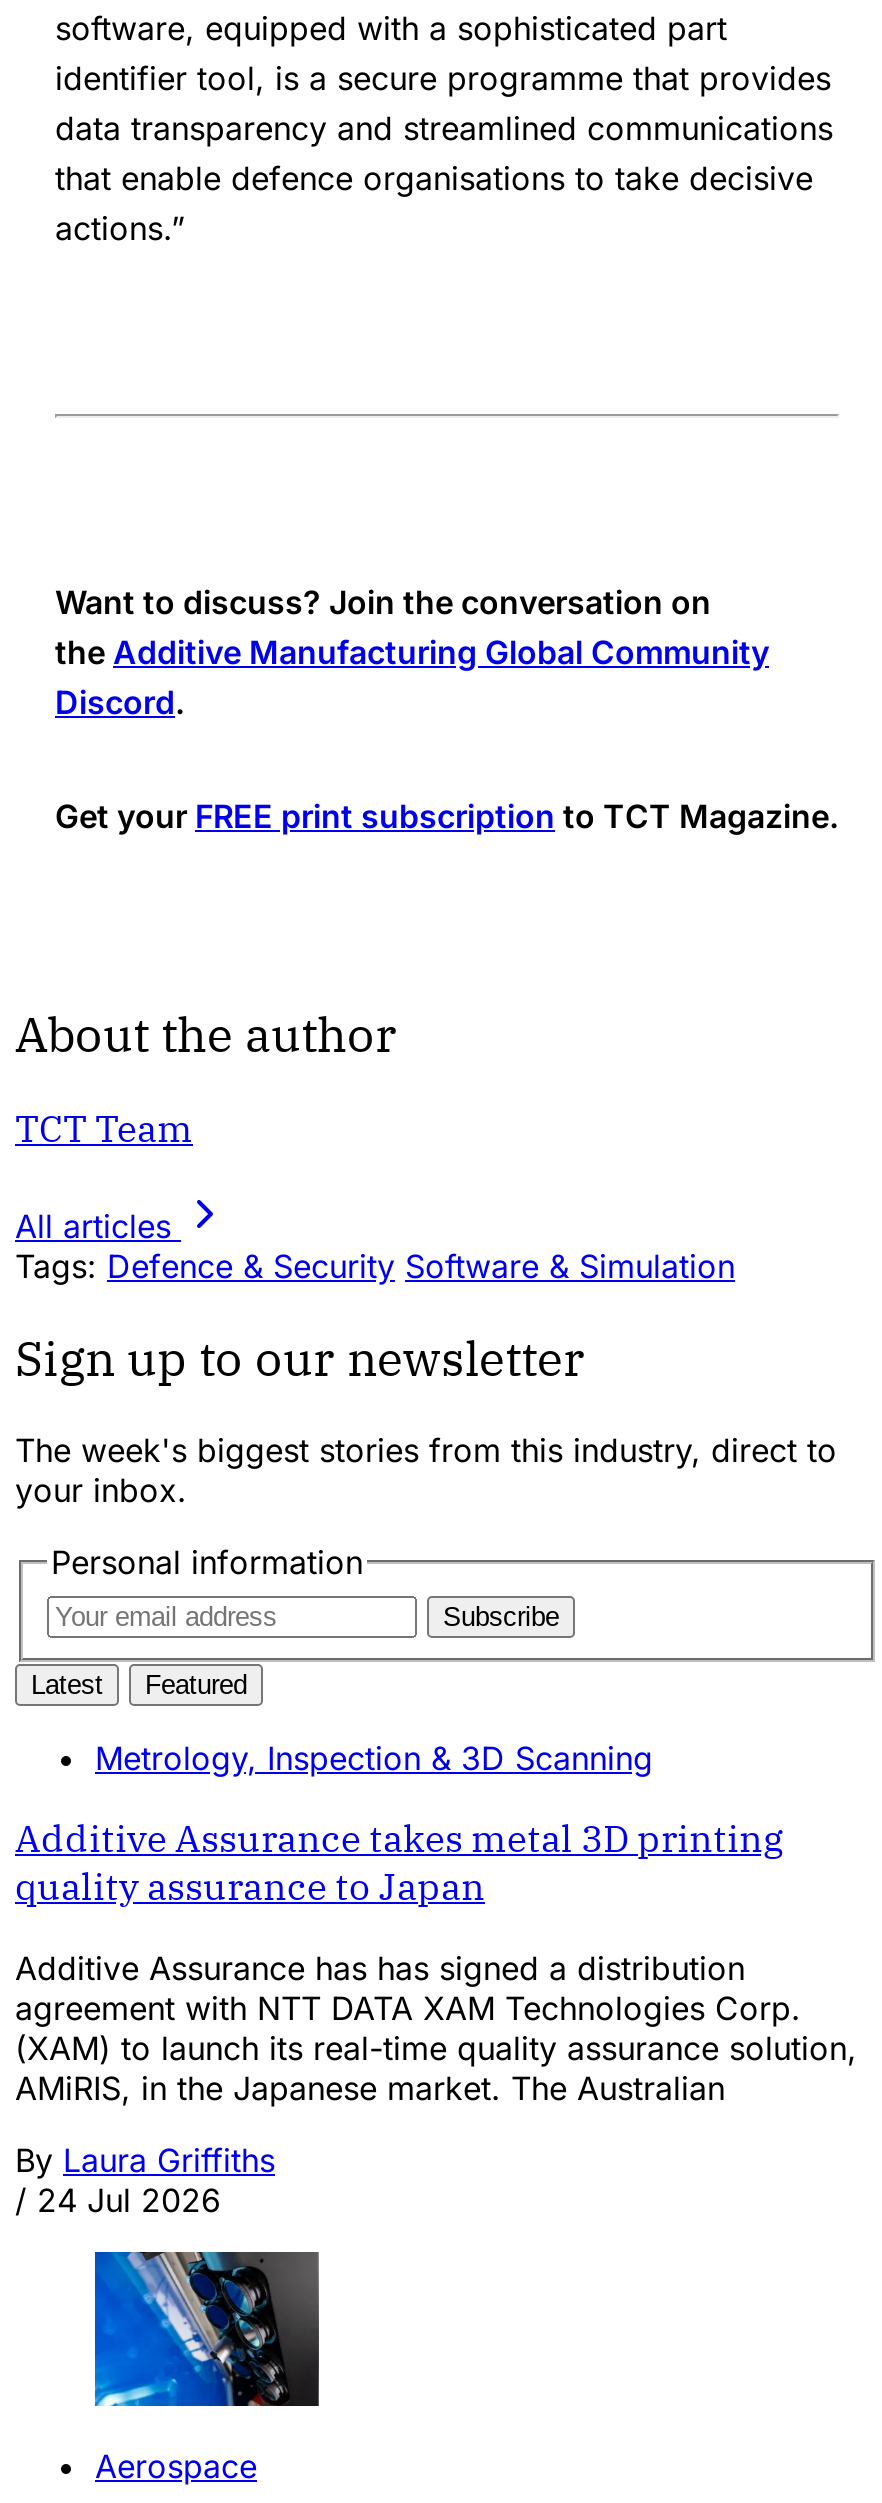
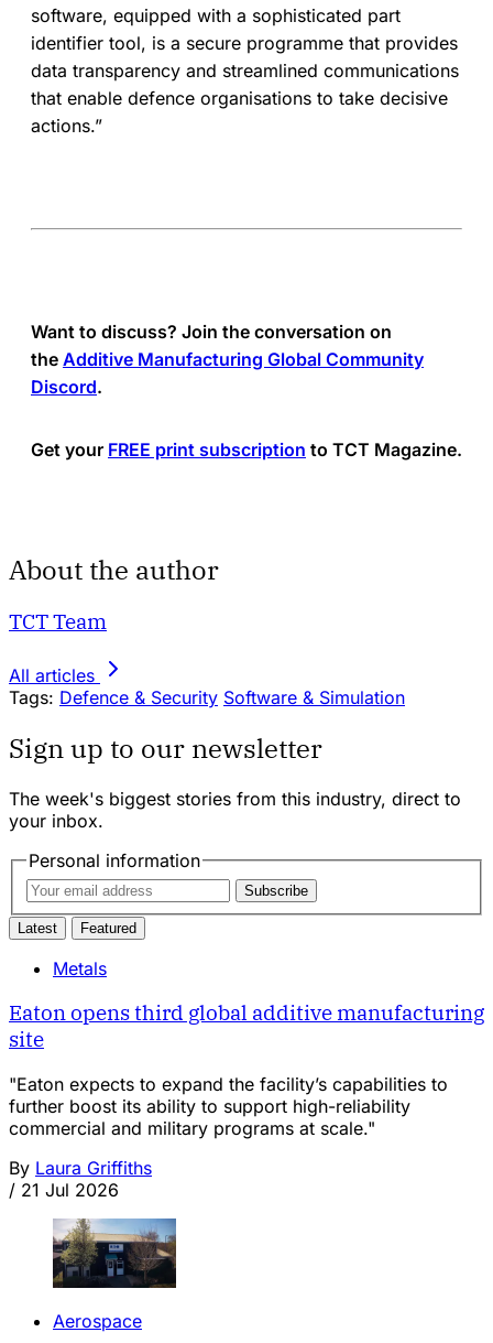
- Metrology, Inspection & 3D Scanning
+ Metals

- Additive Assurance takes metal 3D printing
- quality assurance to Japan
+ Eaton opens third global additive manufacturing
+ site

- Additive Assurance has has signed a distribution
- agreement with NTT DATA XAM Technologies Corp.
- (XAM) to launch its real-time quality assurance solution,
- AMiRIS, in the Japanese market. The Australian
+ "Eaton expects to expand the facility’s capabilities to
+ further boost its ability to support high-reliability
+ commercial and military programs at scale."

- / 24 Jul 2026
+ / 21 Jul 2026

- [image]
+ [image]
